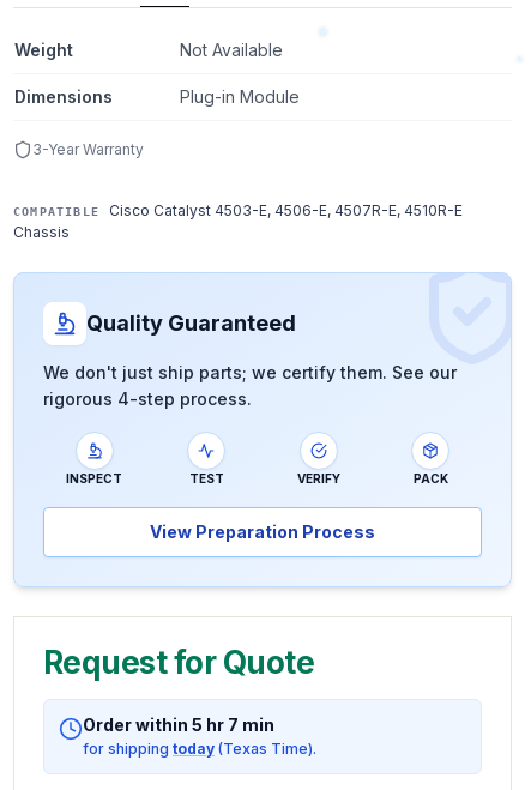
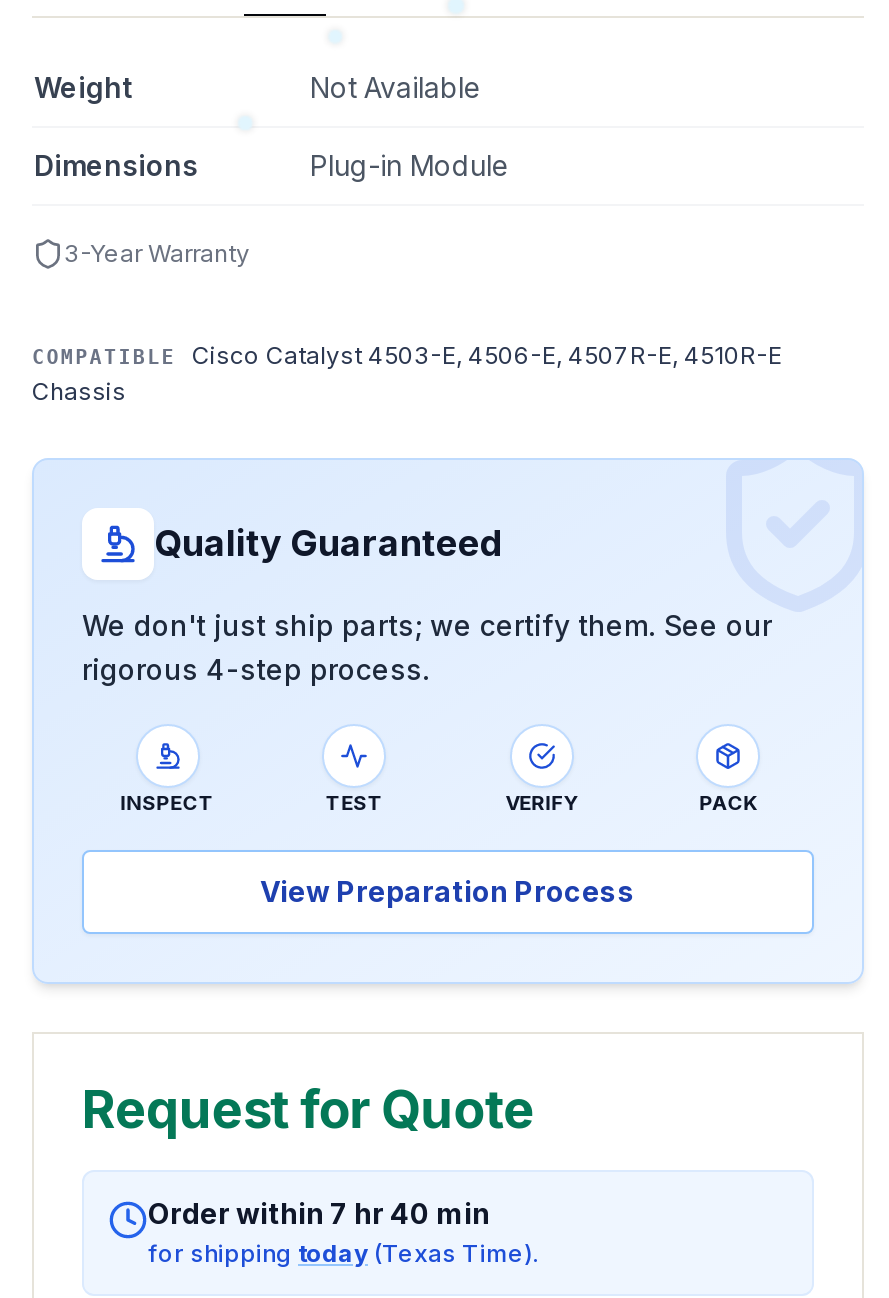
- Order within 5 hr 7 min
+ Order within 7 hr 40 min
